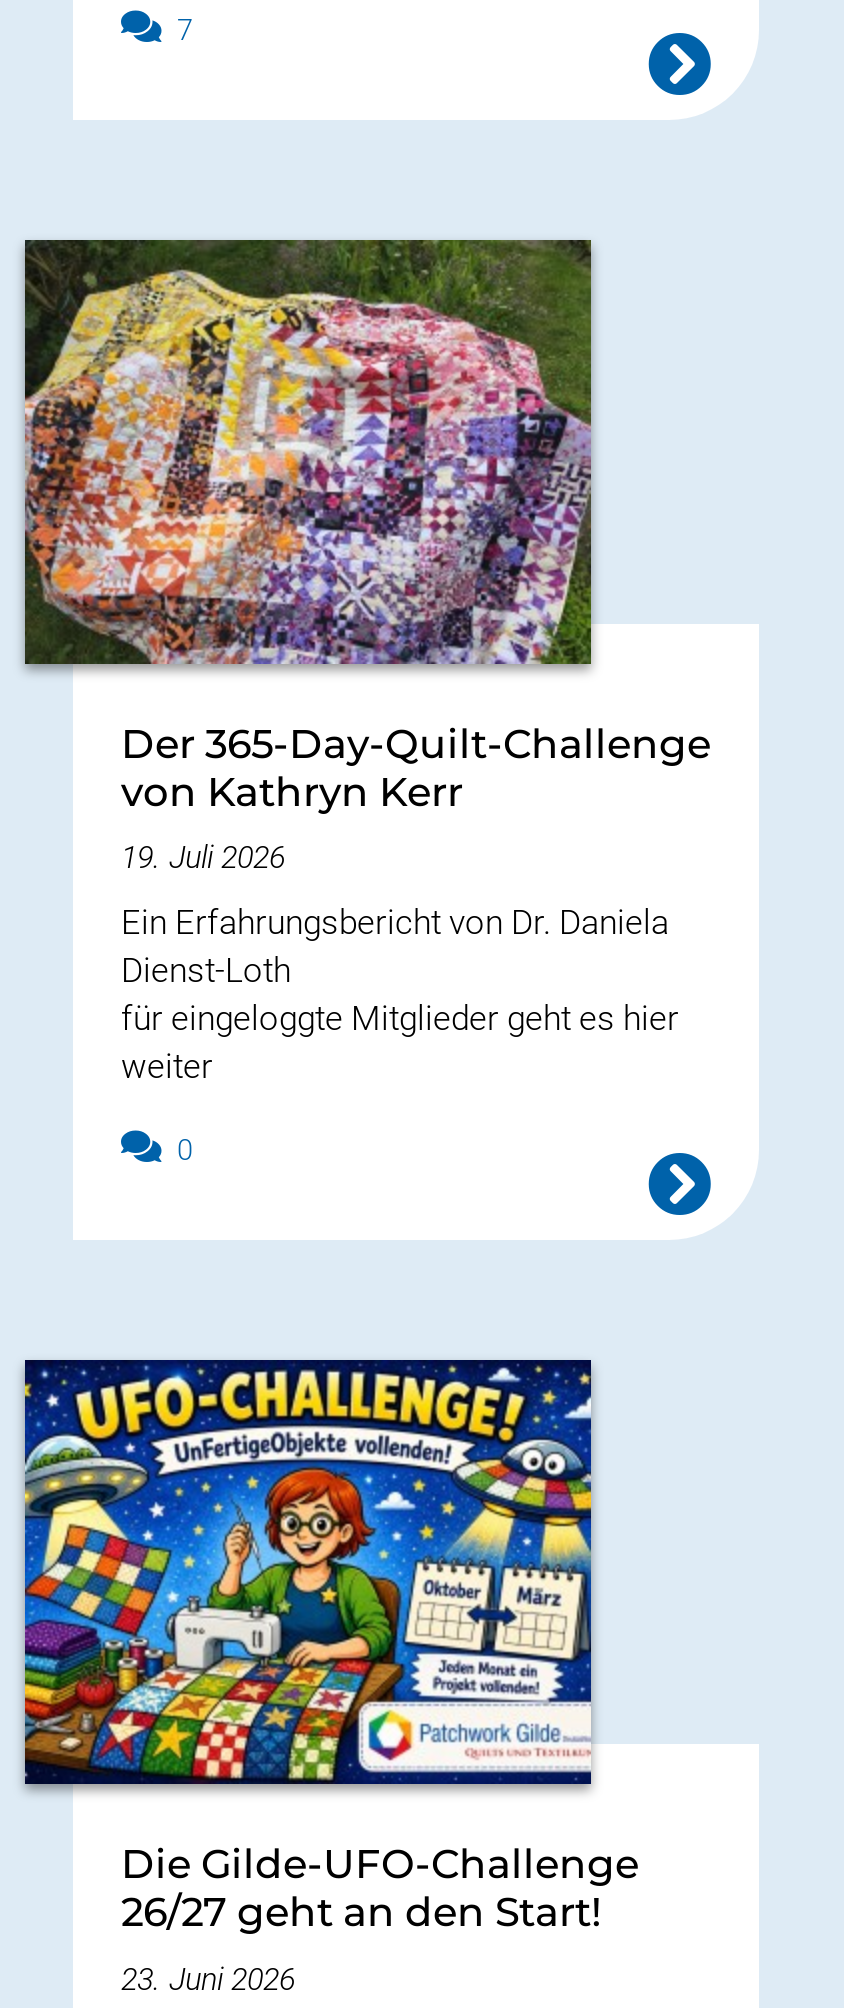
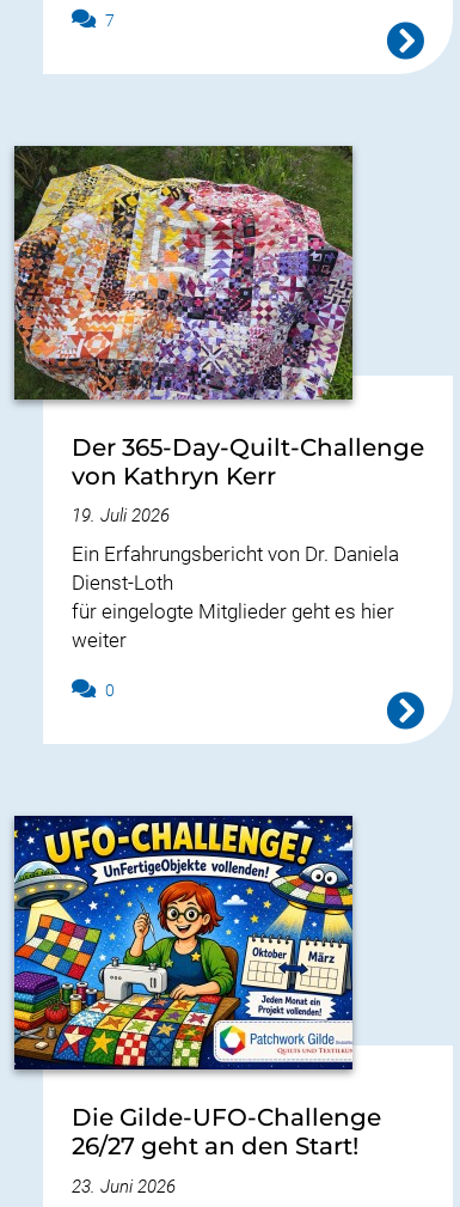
- für eingeloggte Mitglieder geht es hier
+ für eingelogte Mitglieder geht es hier
